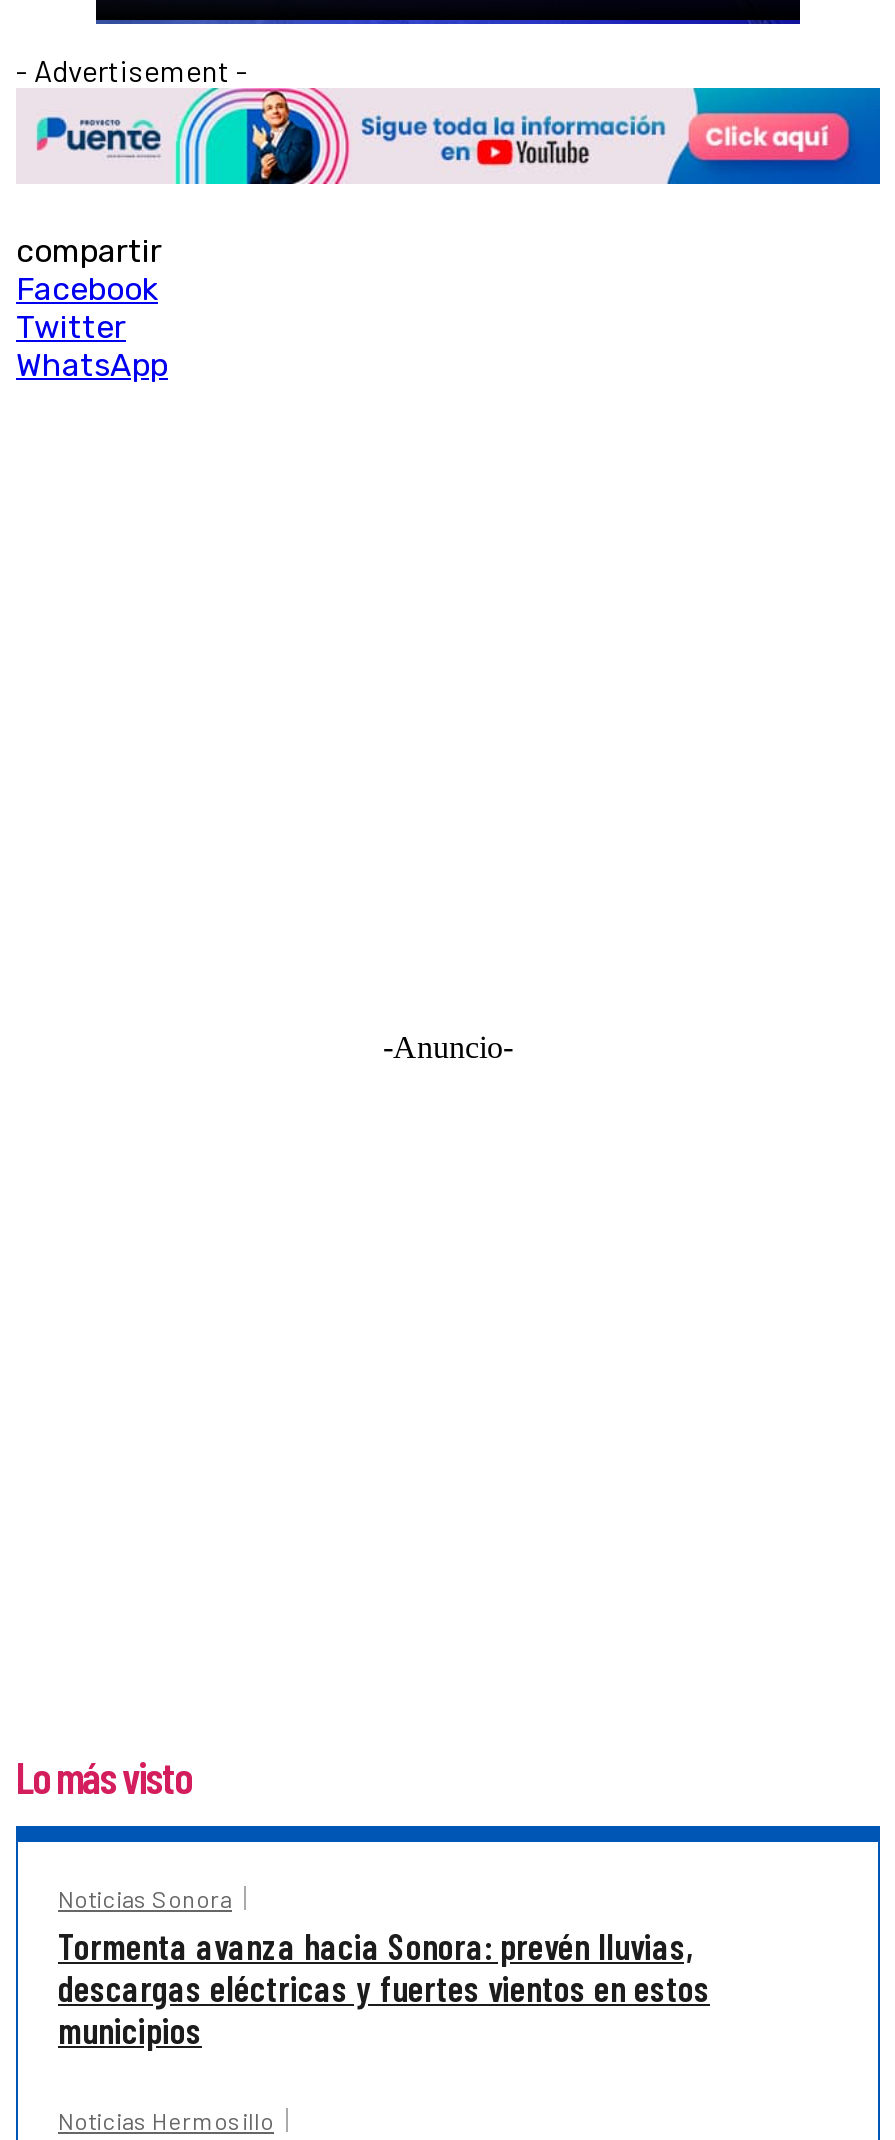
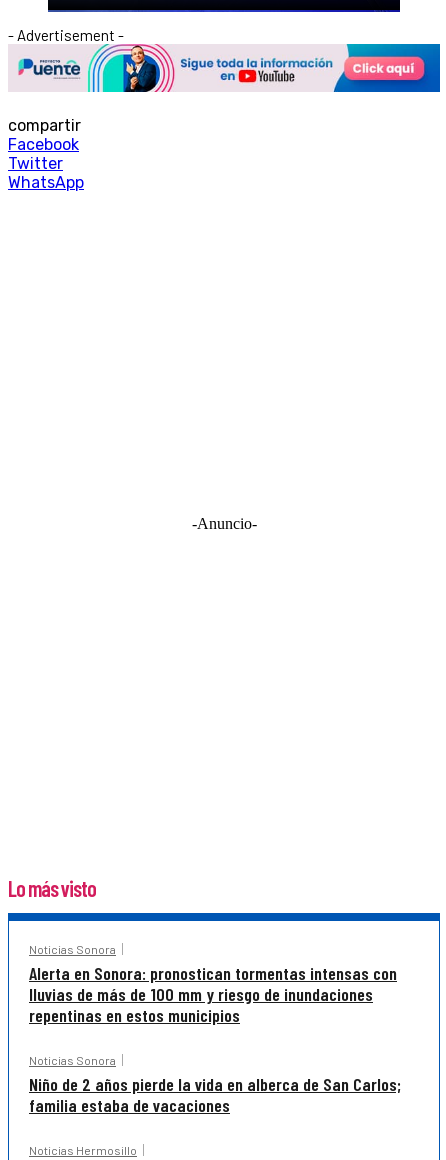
- Tormenta avanza hacia Sonora: prevén lluvias,
- descargas eléctricas y fuertes vientos en estos
- municipios
+ Alerta en Sonora: pronostican tormentas intensas con
+ lluvias de más de 100 mm y riesgo de inundaciones
+ repentinas en estos municipios
+ Noticias Sonora
+ Niño de 2 años pierde la vida en alberca de San Carlos;
+ familia estaba de vacaciones
